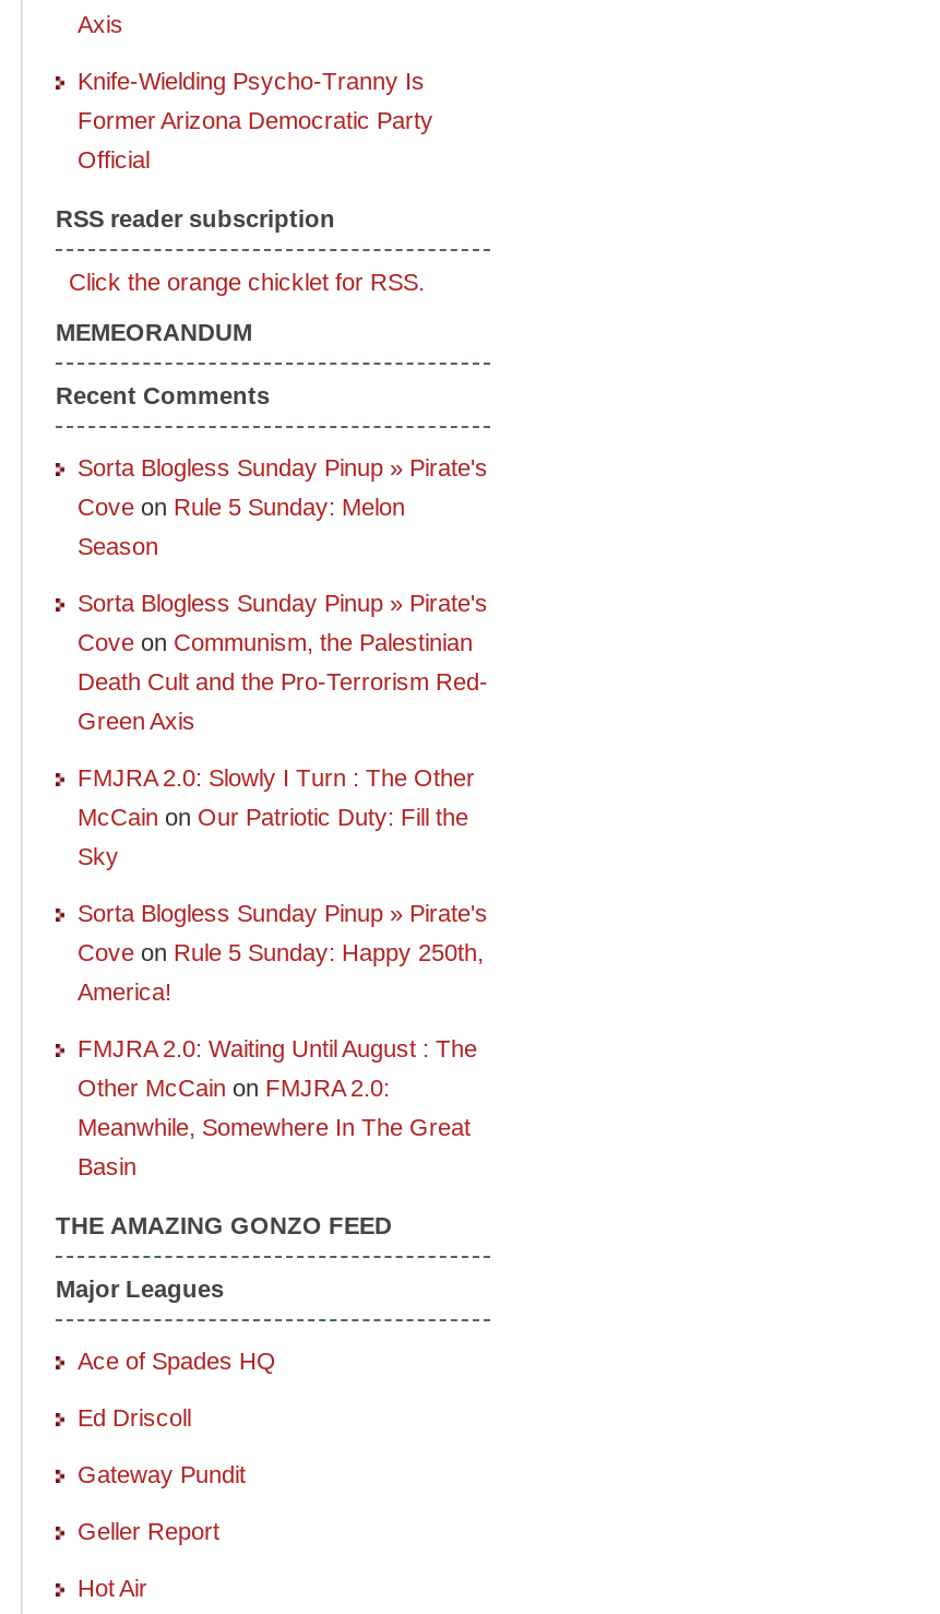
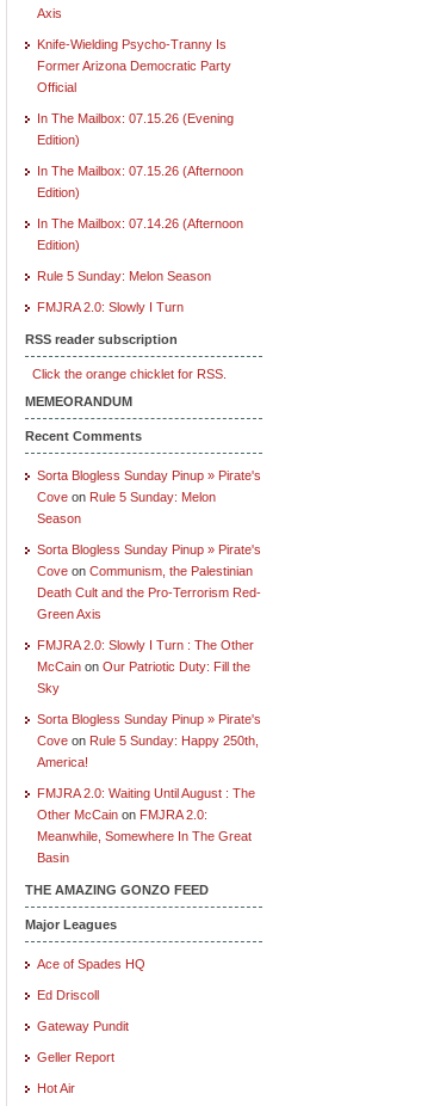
+ In The Mailbox: 07.15.26 (Evening
+ Edition)
+ In The Mailbox: 07.15.26 (Afternoon
+ Edition)
+ In The Mailbox: 07.14.26 (Afternoon
+ Edition)
+ Rule 5 Sunday: Melon Season
+ FMJRA 2.0: Slowly I Turn
